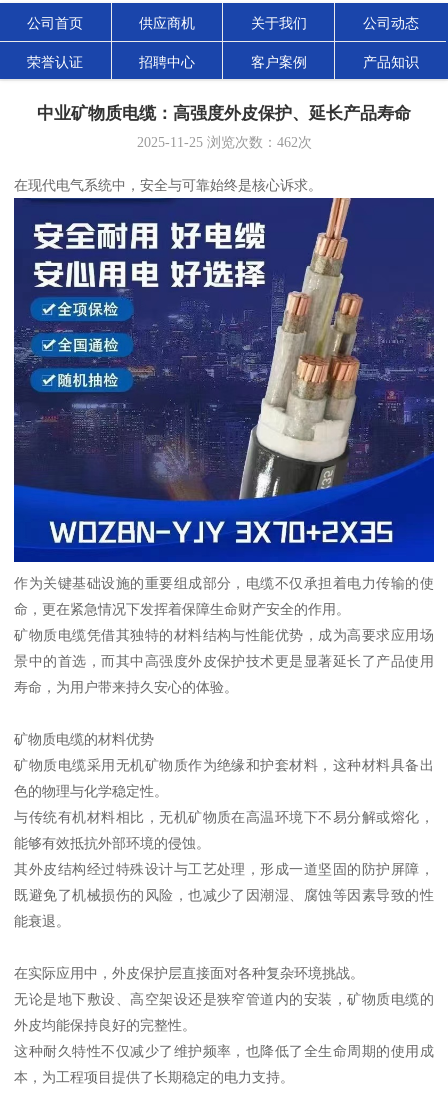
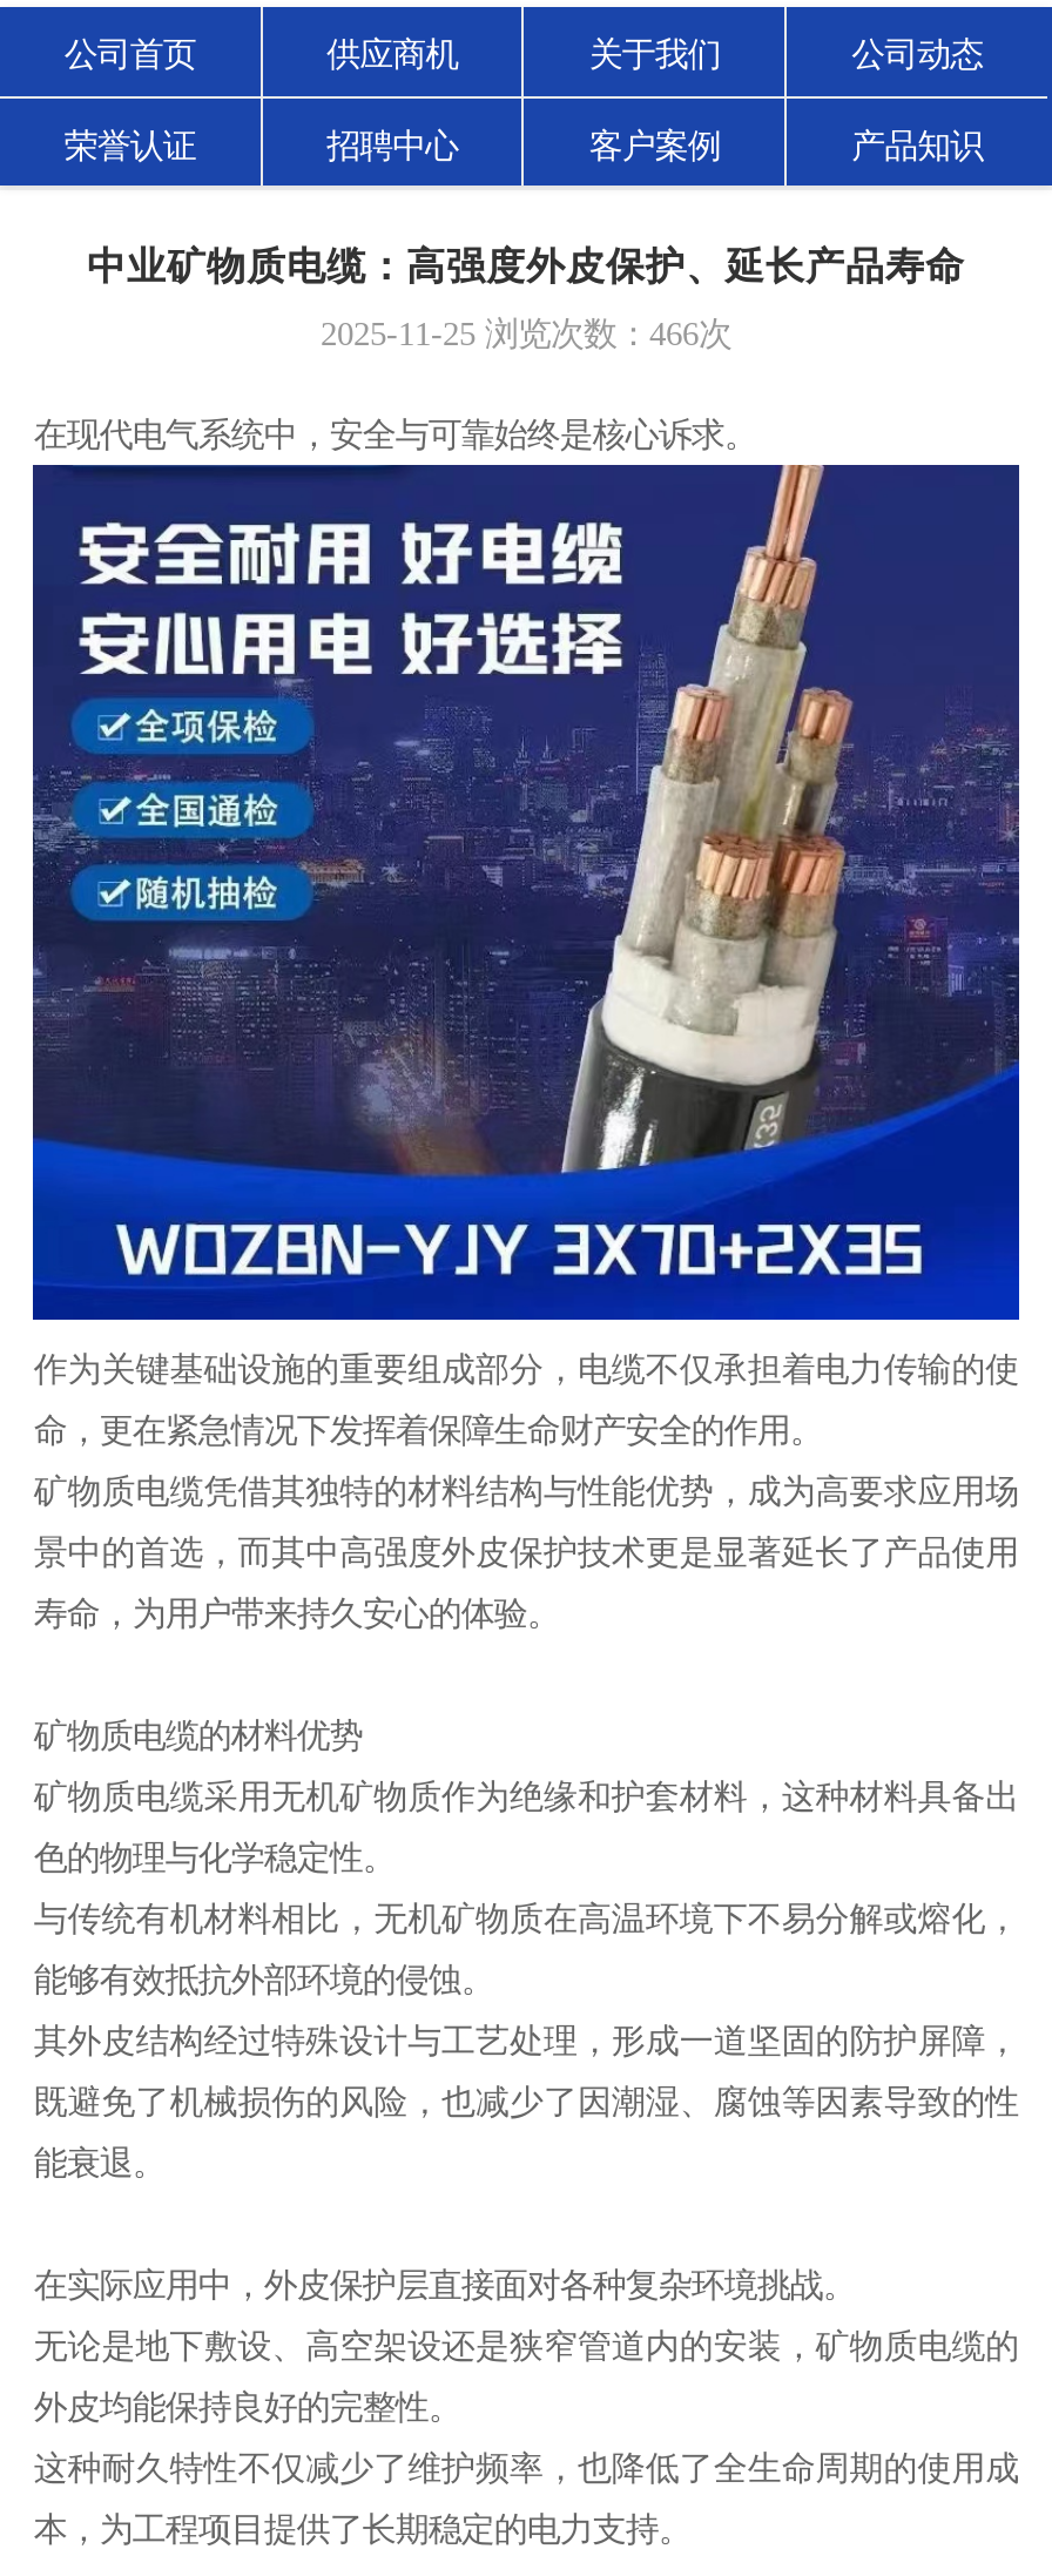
- 2025-11-25浏览次数：462次
+ 2025-11-25浏览次数：466次
